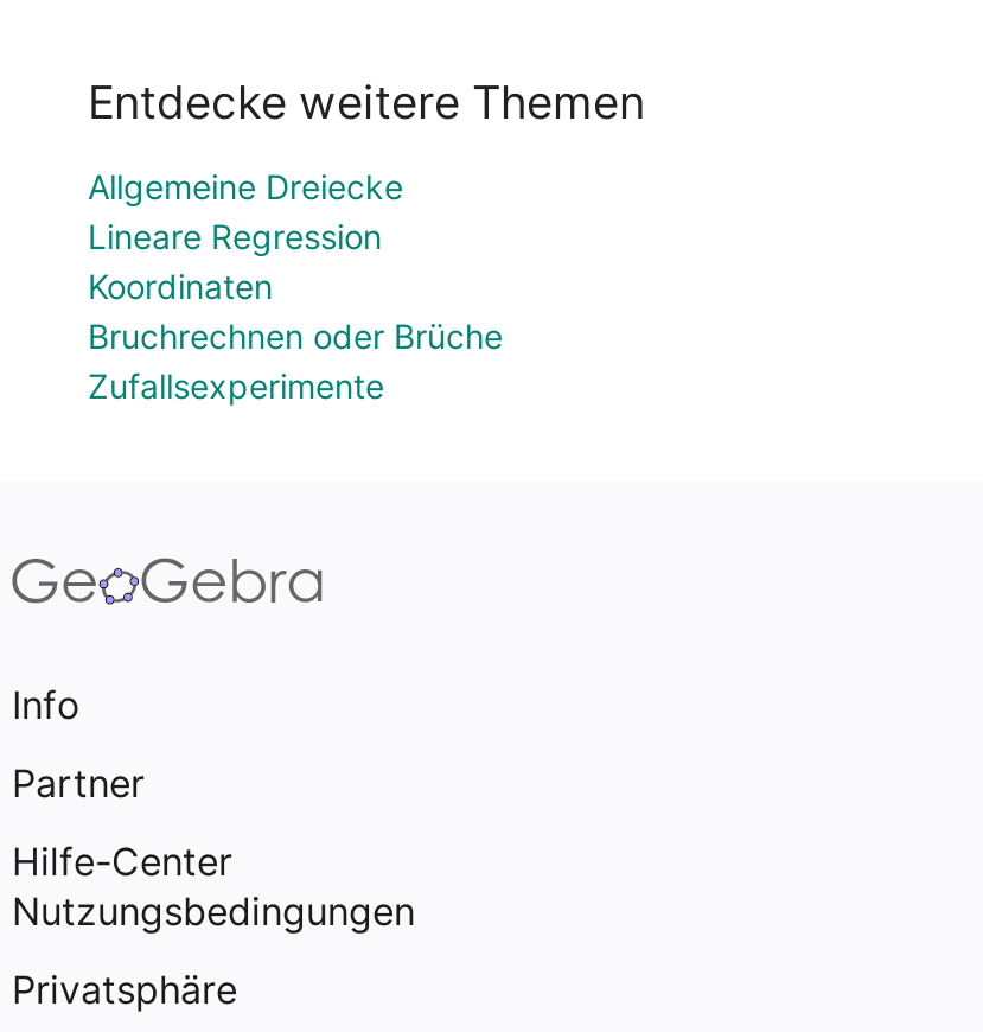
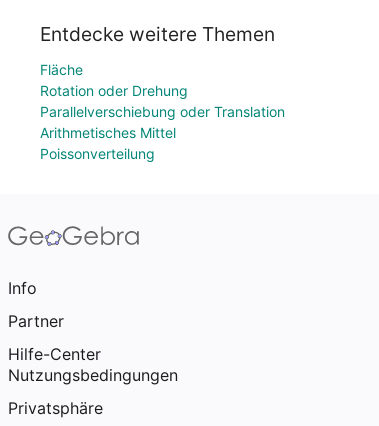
- Allgemeine Dreiecke
- Lineare Regression
- Koordinaten
- Bruchrechnen oder Brüche
- Zufallsexperimente
+ Fläche
+ Rotation oder Drehung
+ Parallelverschiebung oder Translation
+ Arithmetisches Mittel
+ Poissonverteilung
